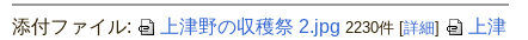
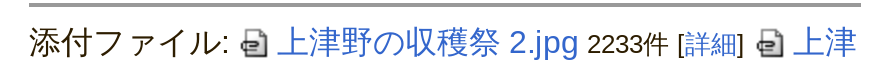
- 上津野の収穫祭 2.jpg 2230件 [詳細]
+ 上津野の収穫祭 2.jpg 2233件 [詳細]
